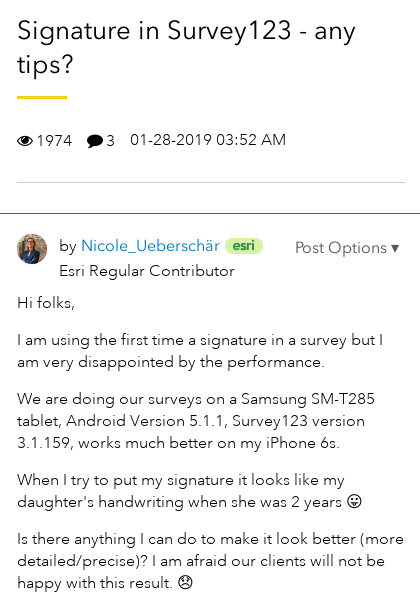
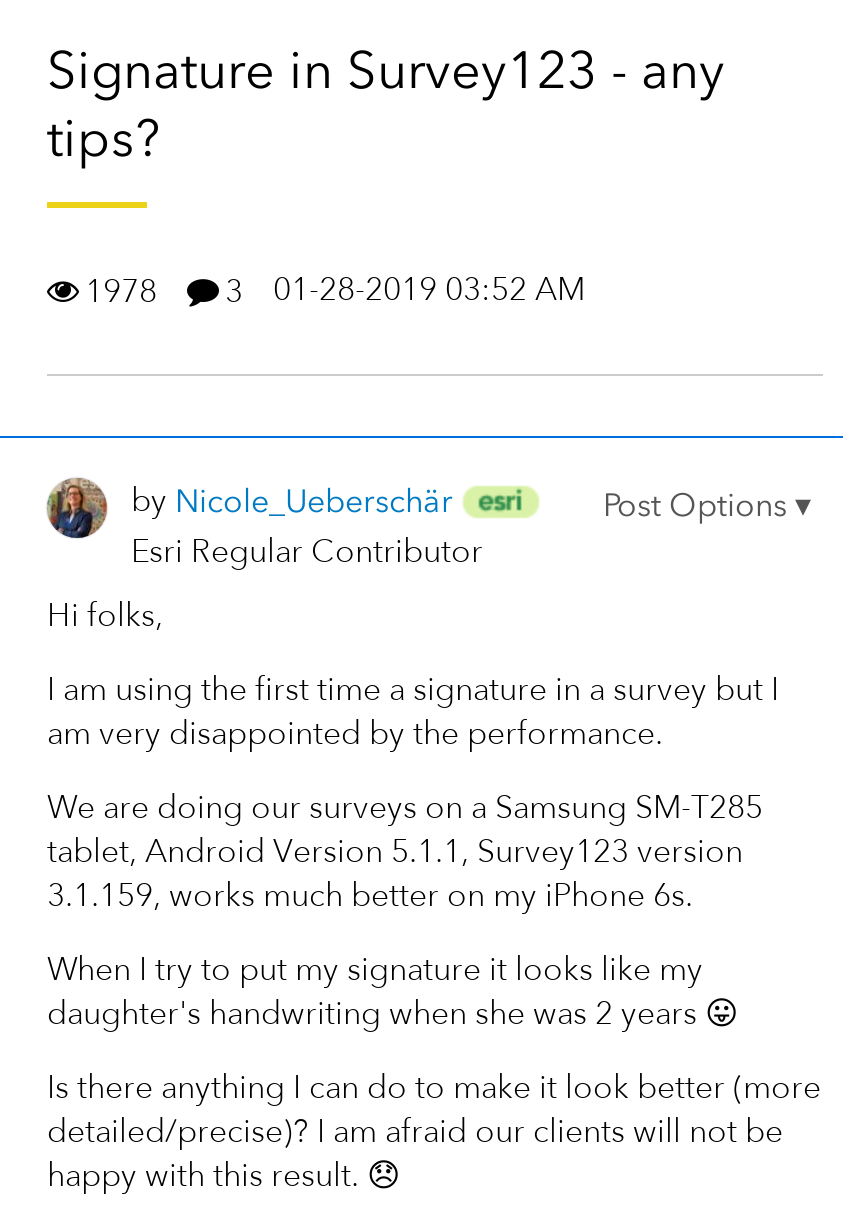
- 1974 3 01-28-2019 03:52 AM
+ 1978 3 01-28-2019 03:52 AM
